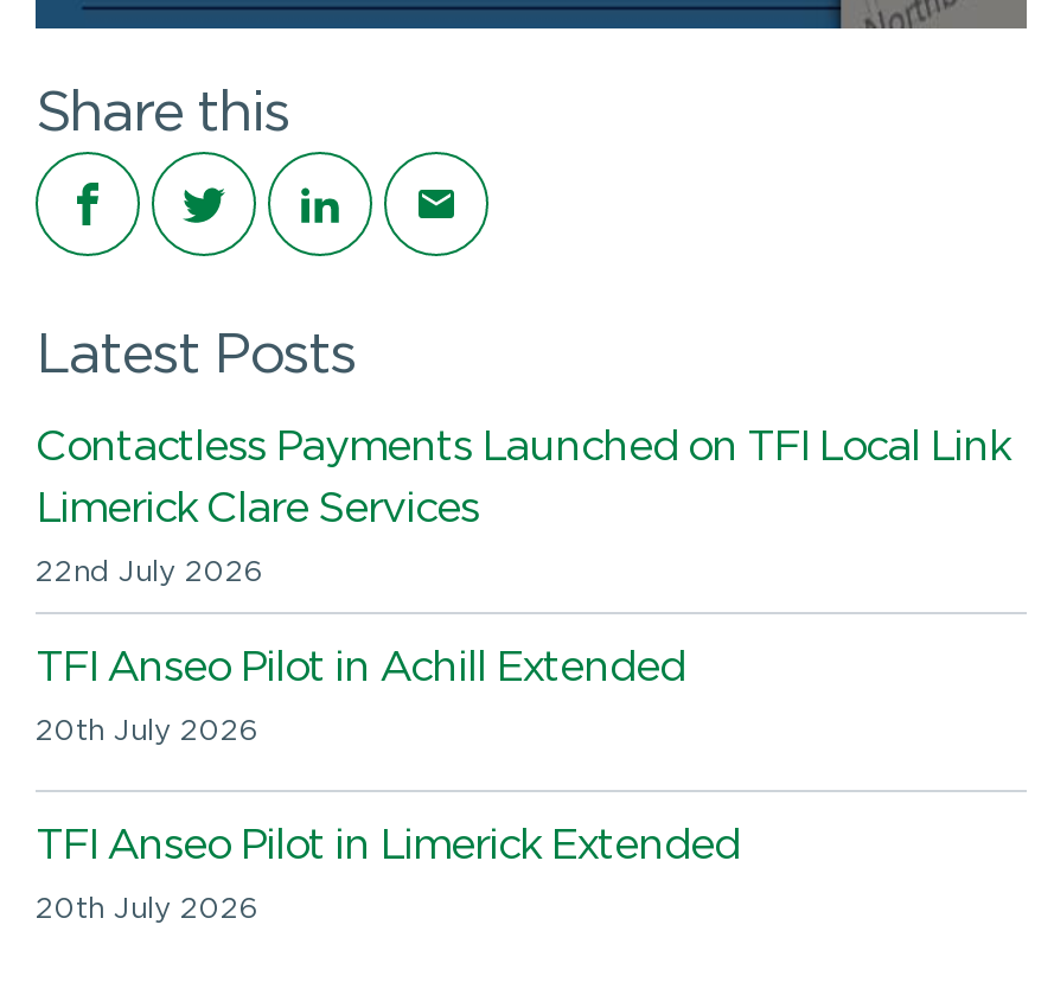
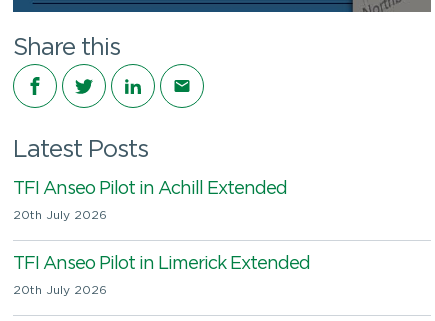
- Contactless Payments Launched on TFI Local Link
- Limerick Clare Services
- 22nd July 2026
